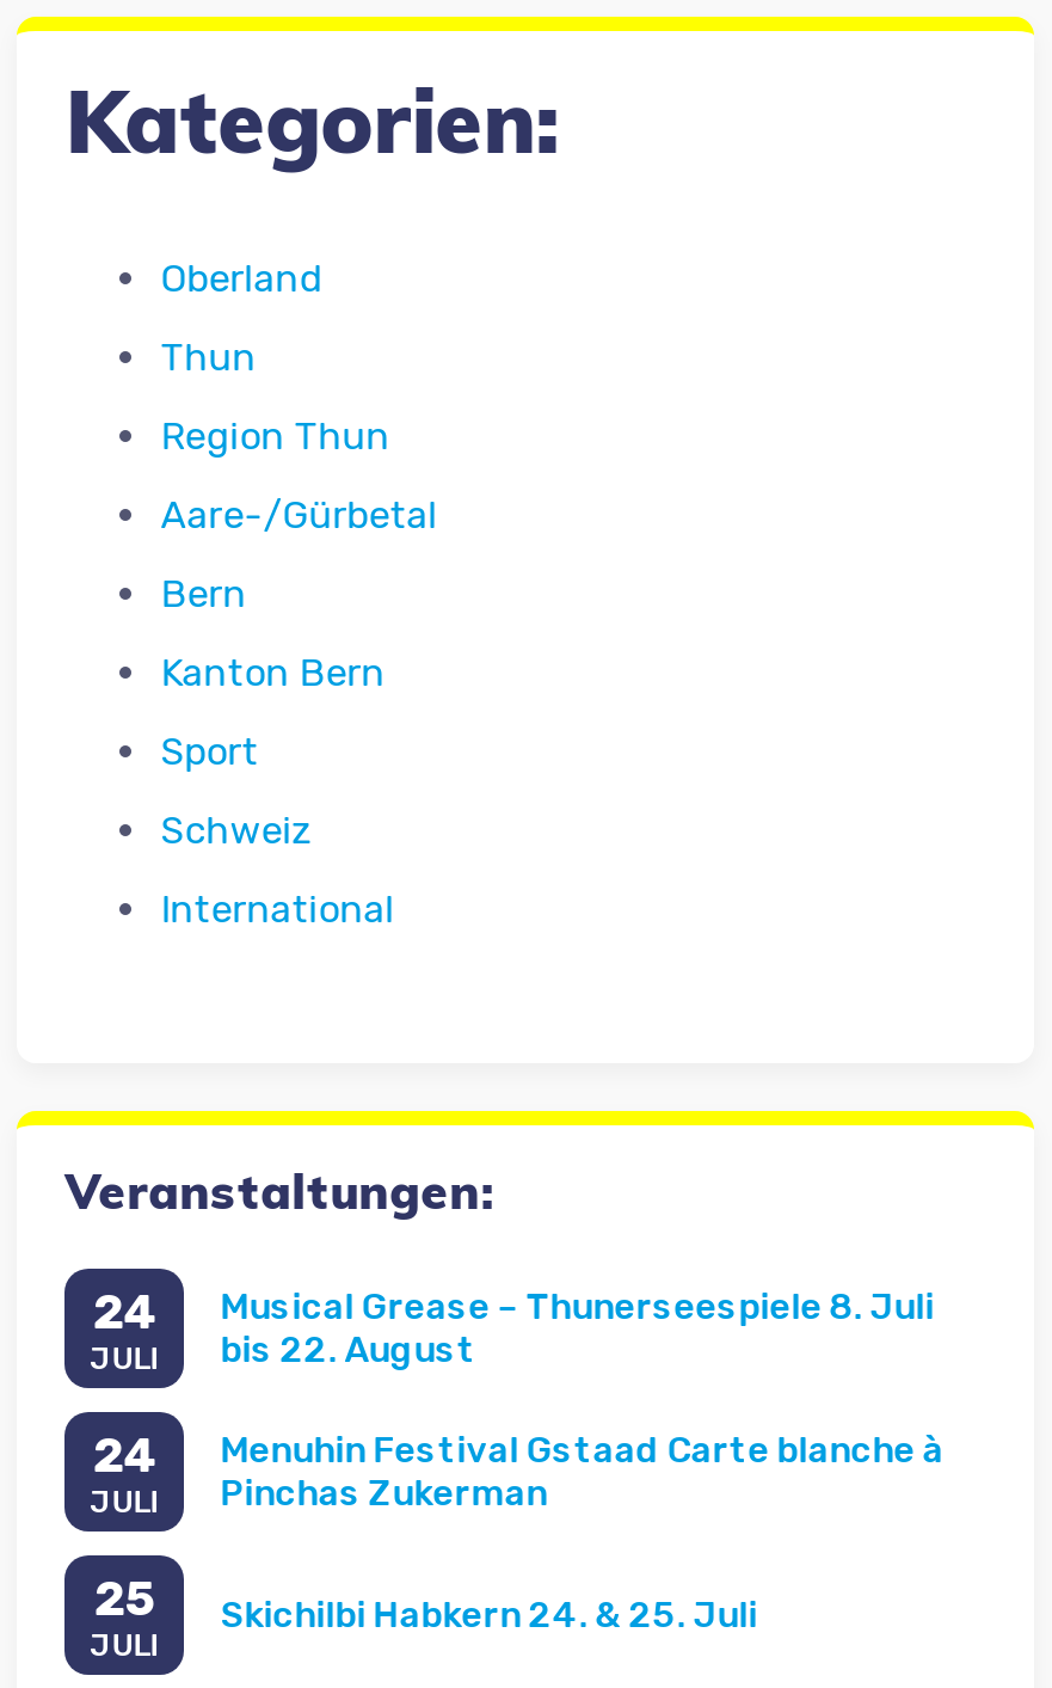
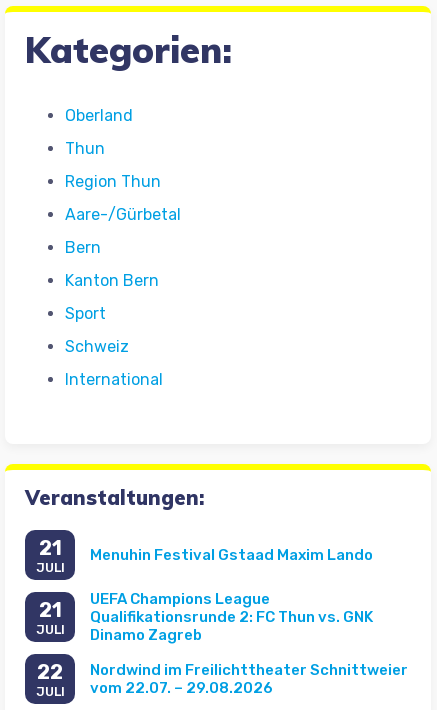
- 24
+ 21

- Musical Grease – Thunerseespiele 8. Juli
- bis 22. August
+ Menuhin Festival Gstaad Maxim Lando

- 24
+ 21

- Menuhin Festival Gstaad Carte blanche à
- Pinchas Zukerman
+ UEFA Champions League
+ Qualifikationsrunde 2: FC Thun vs. GNK
+ Dinamo Zagreb

- 25
+ 22

- Skichilbi Habkern 24. & 25. Juli
+ Nordwind im Freilichttheater Schnittweier
+ vom 22.07. – 29.08.2026
